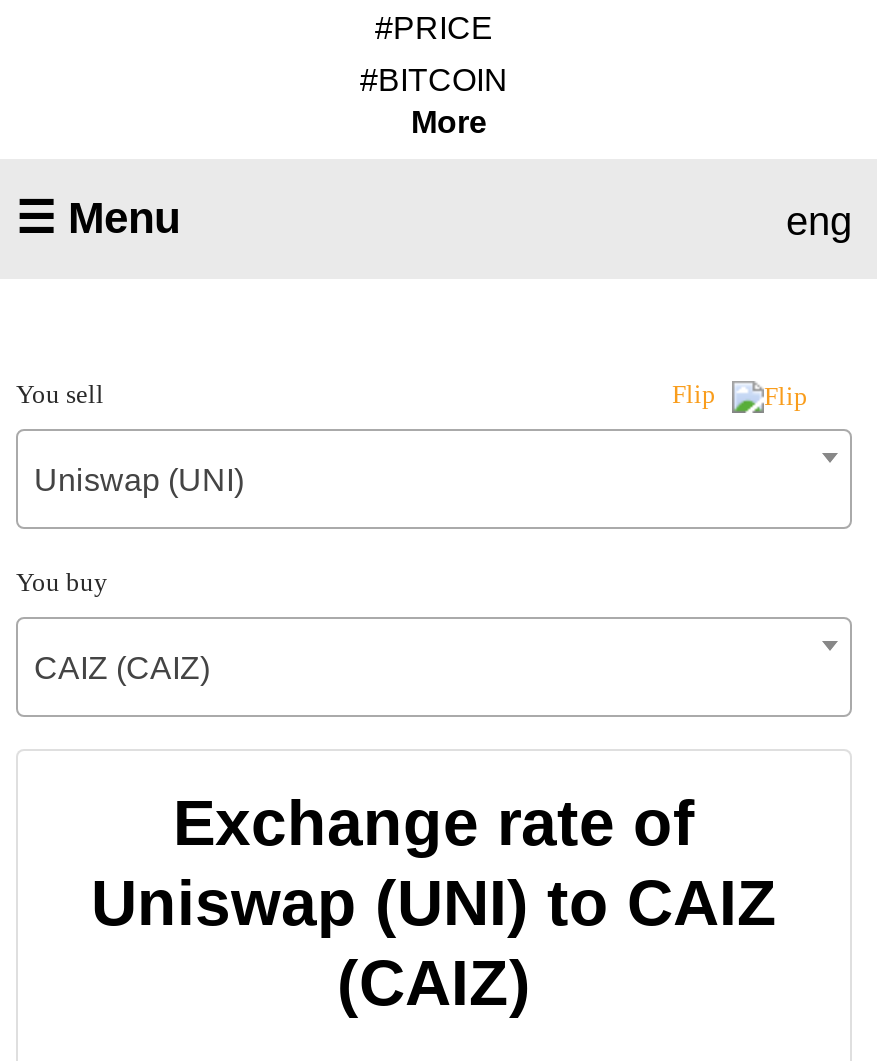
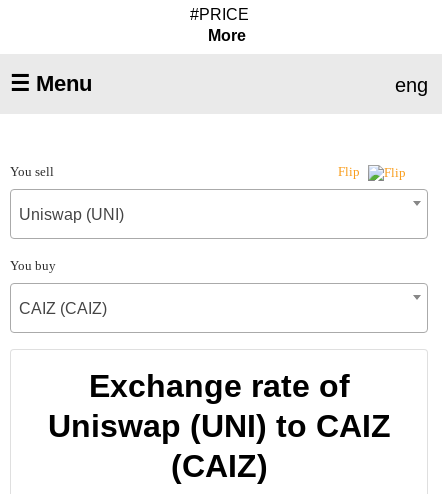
- #BITCOIN
